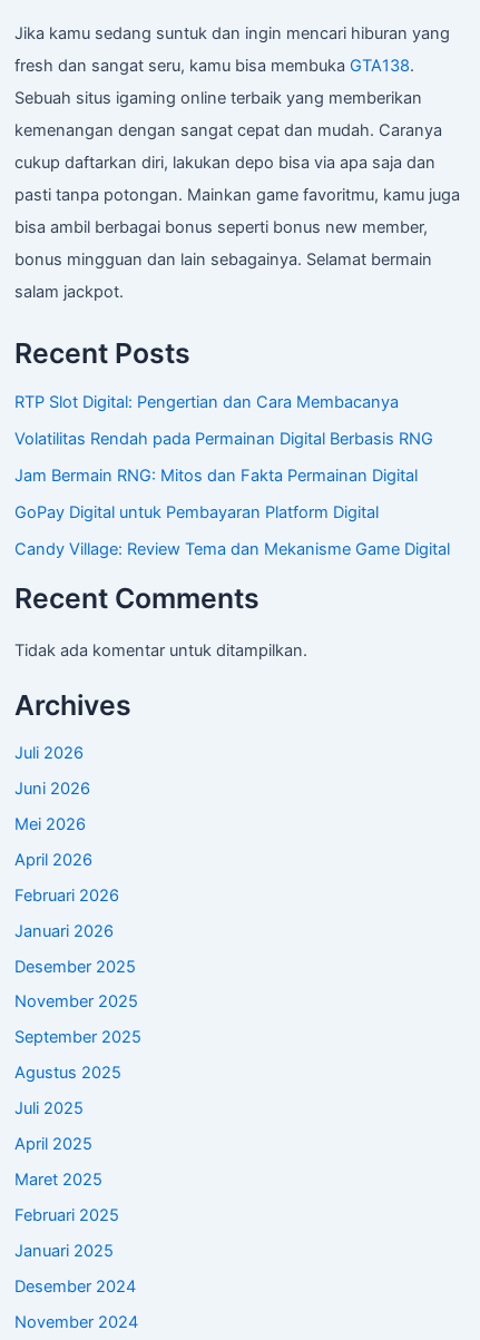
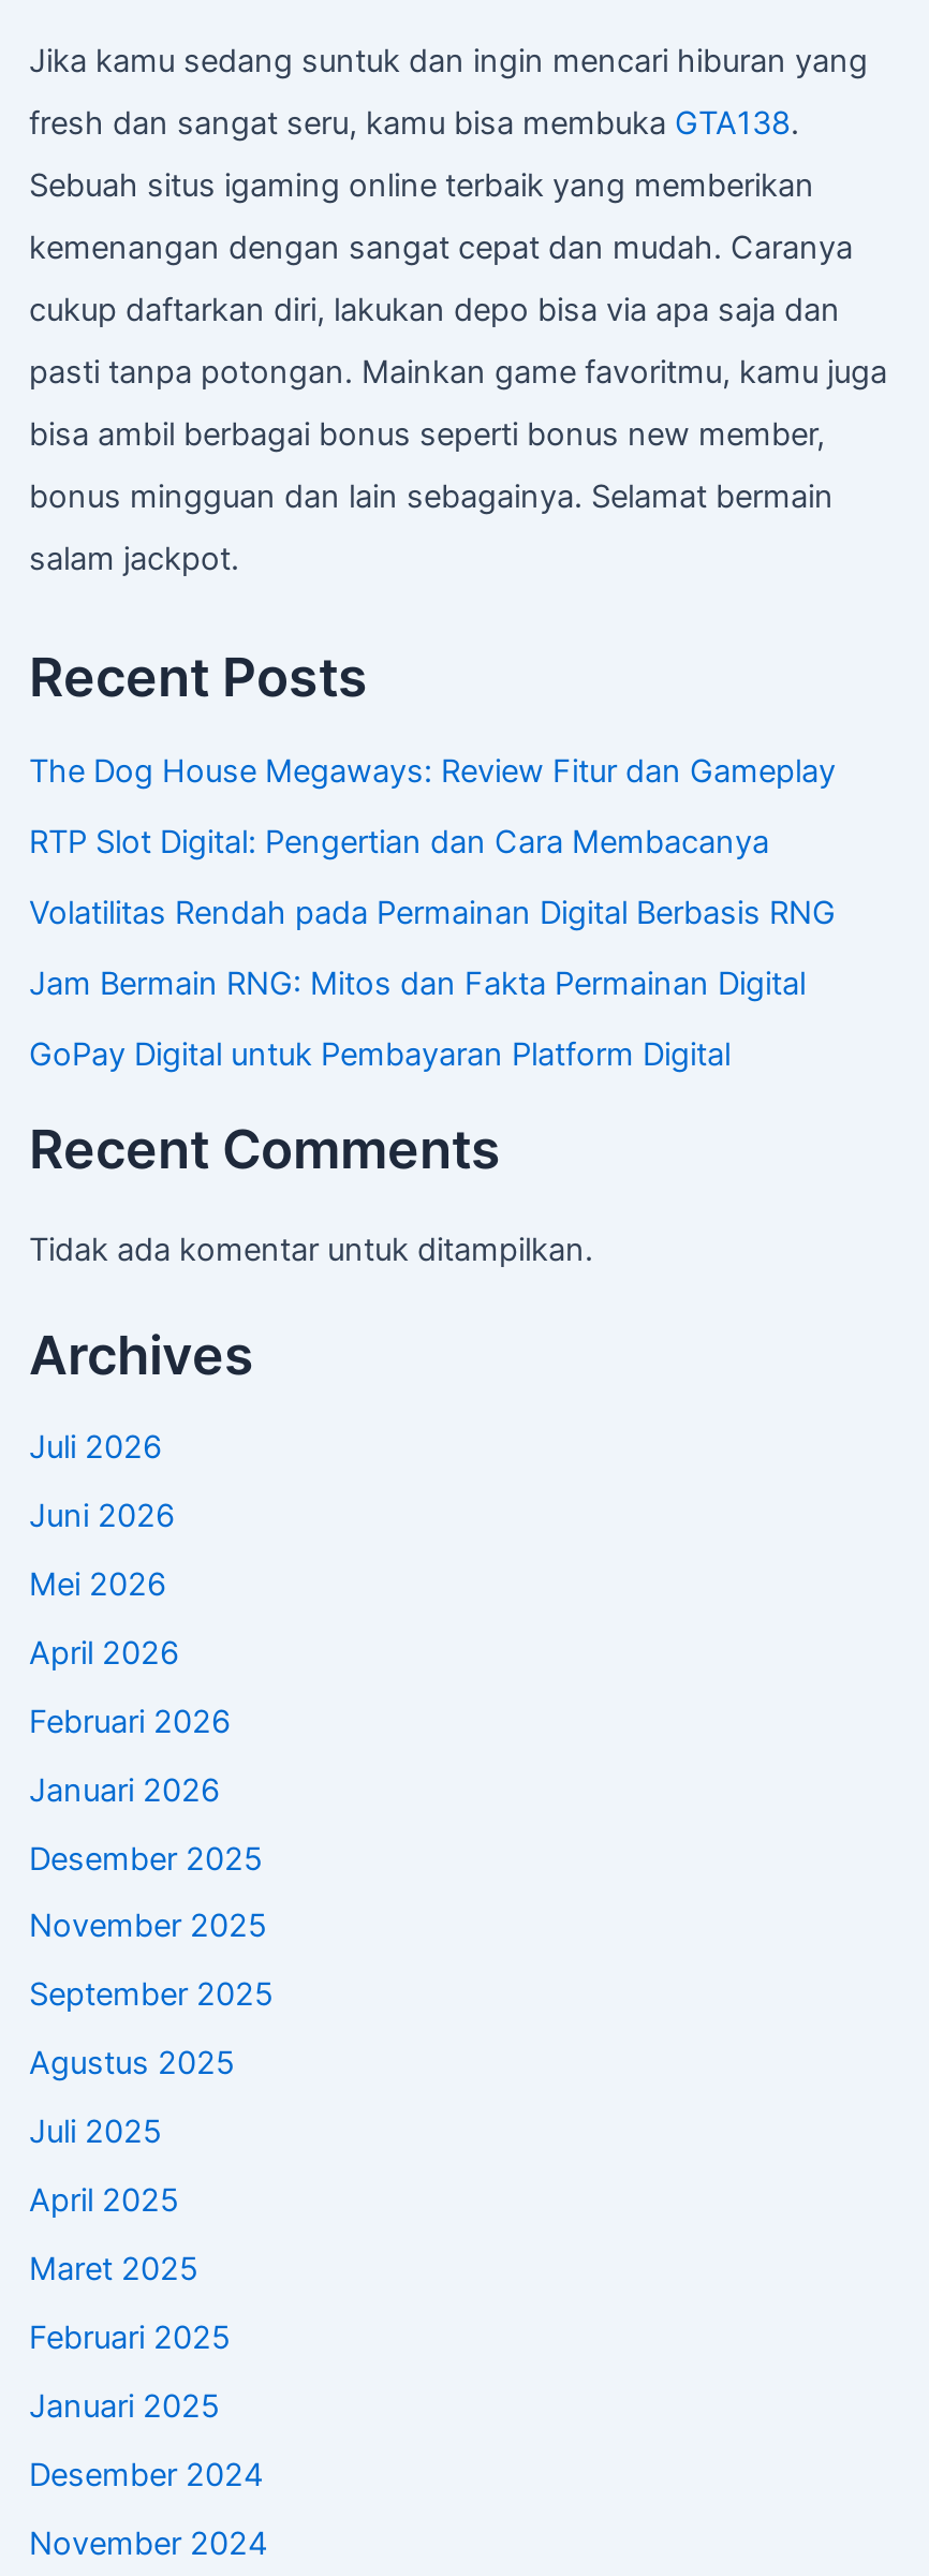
+ The Dog House Megaways: Review Fitur dan Gameplay

moved down: RTP Slot Digital: Pengertian dan Cara Membacanya | Volatilitas Rendah pada Permainan Digital Berbasis RNG | Jam Bermain RNG: Mitos dan Fakta Permainan Digital | GoPay Digital untuk Pembayaran Platform Digital

- Candy Village: Review Tema dan Mekanisme Game Digital
